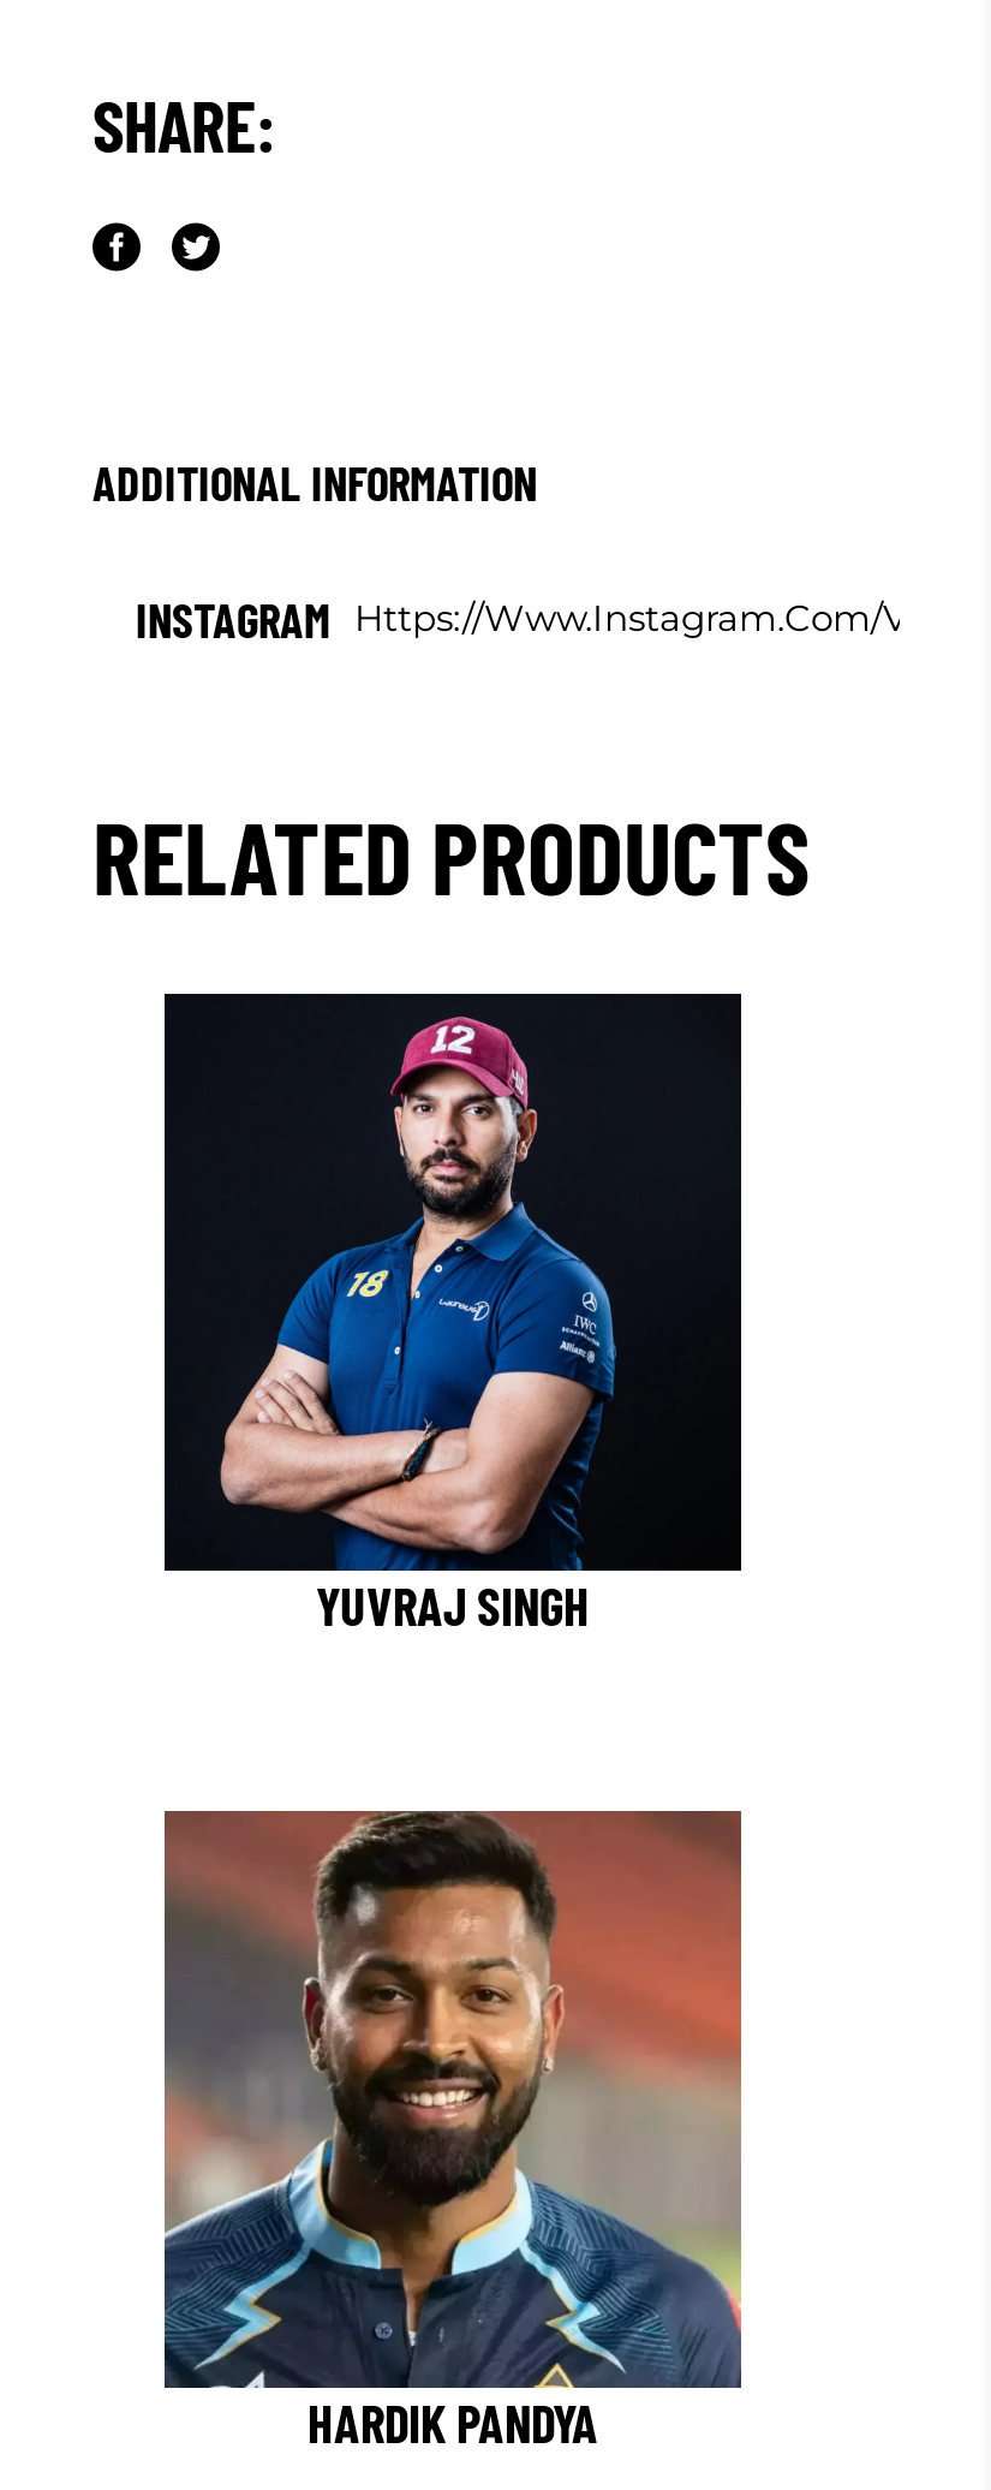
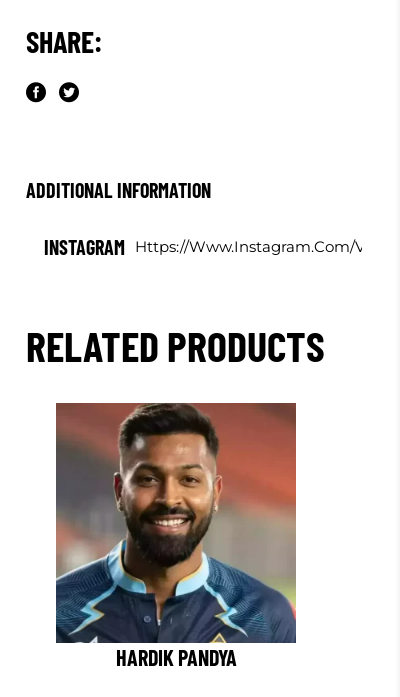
- [image]
- YUVRAJ SINGH
